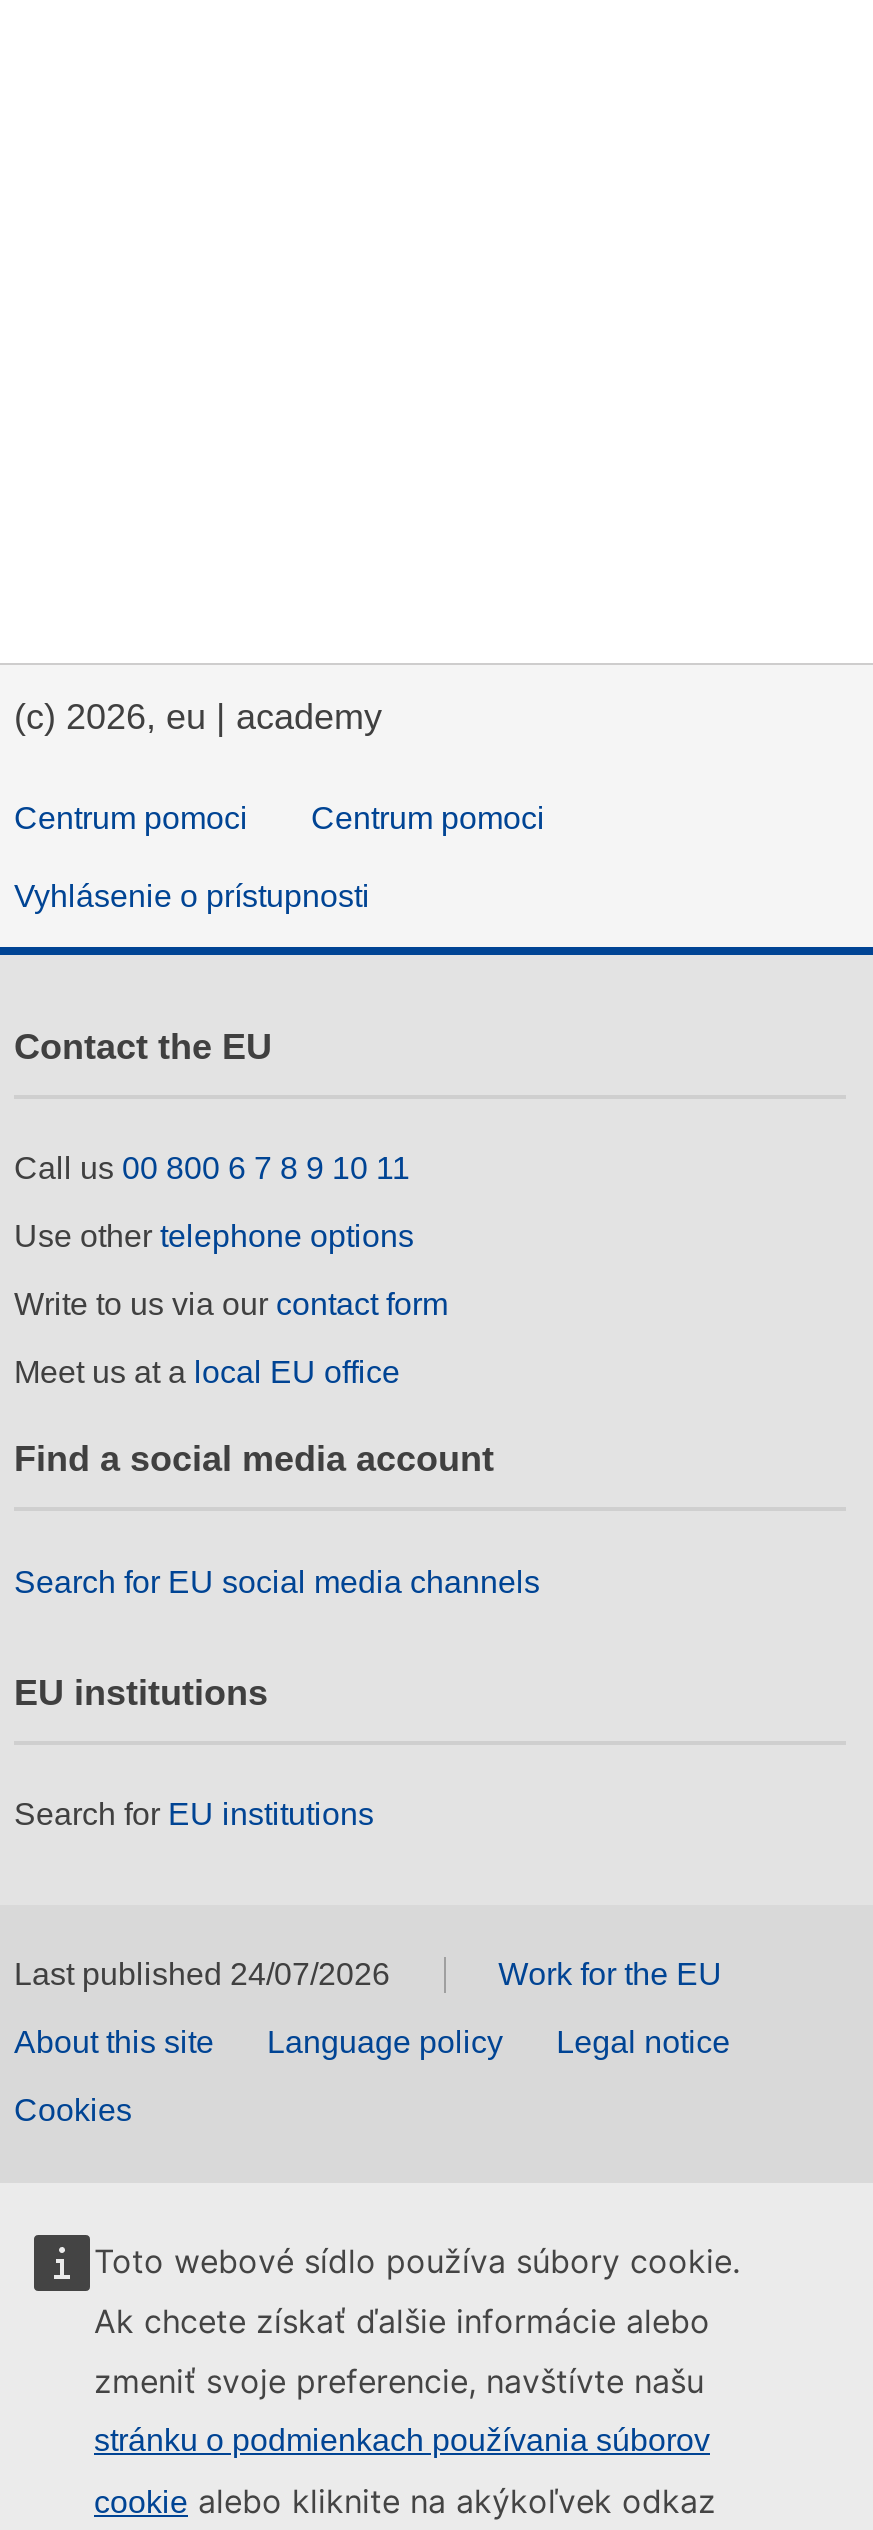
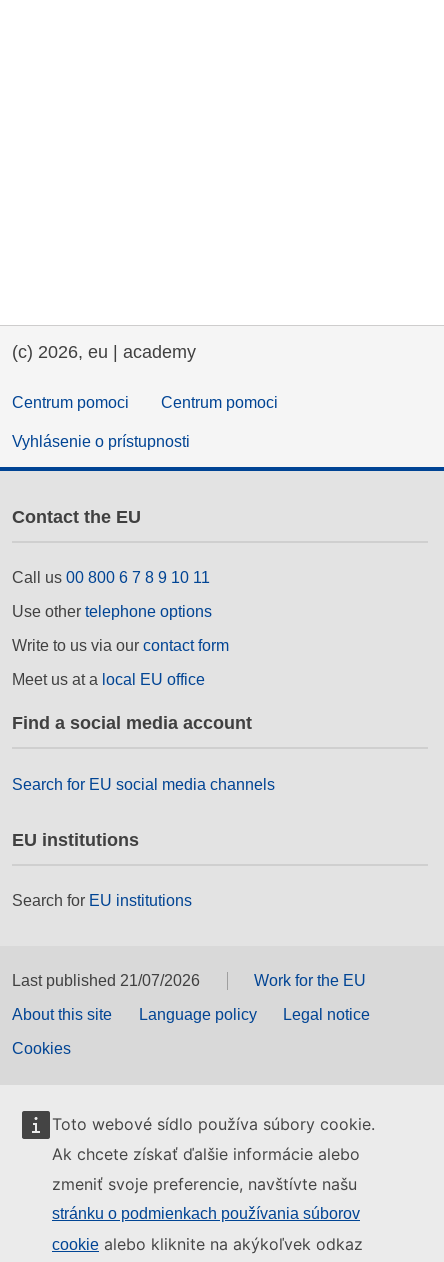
- Last published 24/07/2026
+ Last published 21/07/2026
